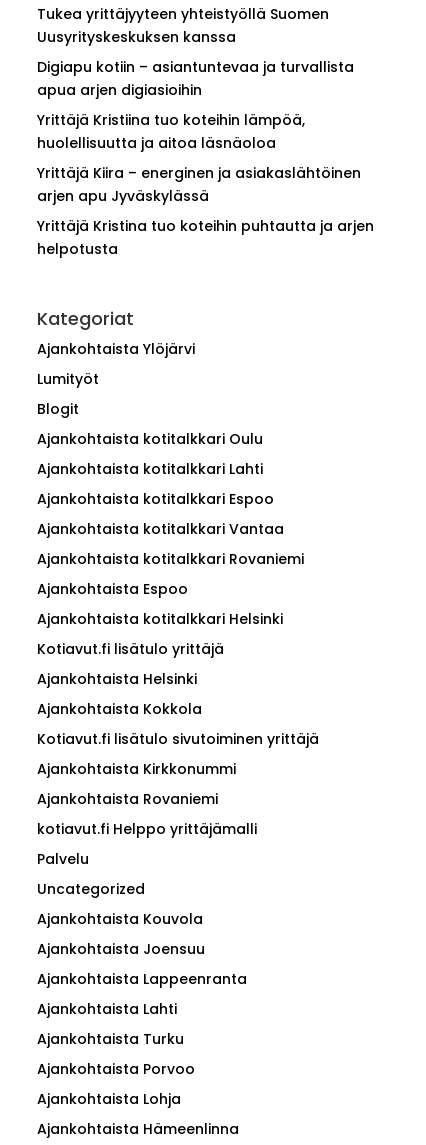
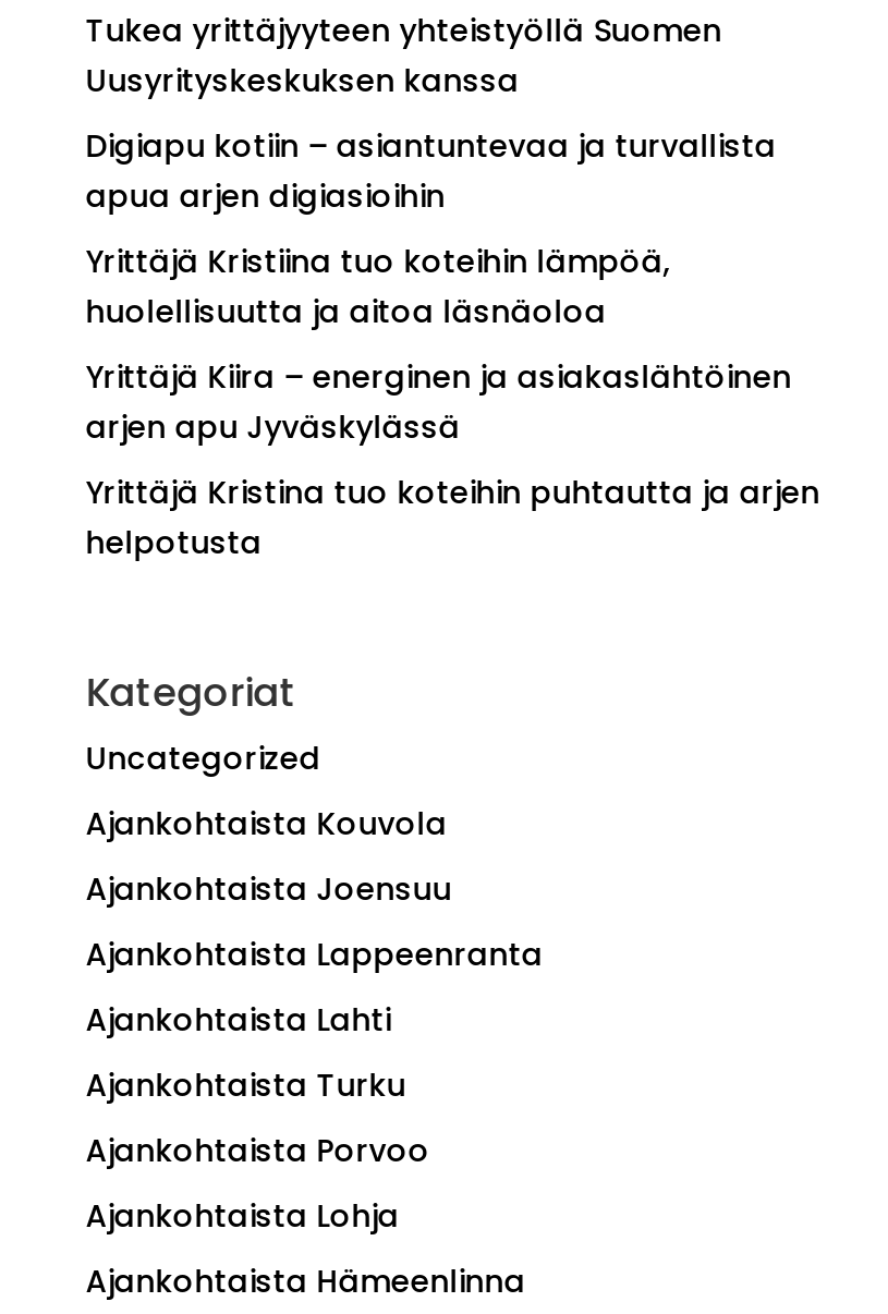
- Ajankohtaista Ylöjärvi
- Lumityöt
- Blogit
- Ajankohtaista kotitalkkari Oulu
- Ajankohtaista kotitalkkari Lahti
- Ajankohtaista kotitalkkari Espoo
- Ajankohtaista kotitalkkari Vantaa
- Ajankohtaista kotitalkkari Rovaniemi
- Ajankohtaista Espoo
- Ajankohtaista kotitalkkari Helsinki
- Kotiavut.fi lisätulo yrittäjä
- Ajankohtaista Helsinki
- Ajankohtaista Kokkola
- Kotiavut.fi lisätulo sivutoiminen yrittäjä
- Ajankohtaista Kirkkonummi
- Ajankohtaista Rovaniemi
- kotiavut.fi Helppo yrittäjämalli
- Palvelu
